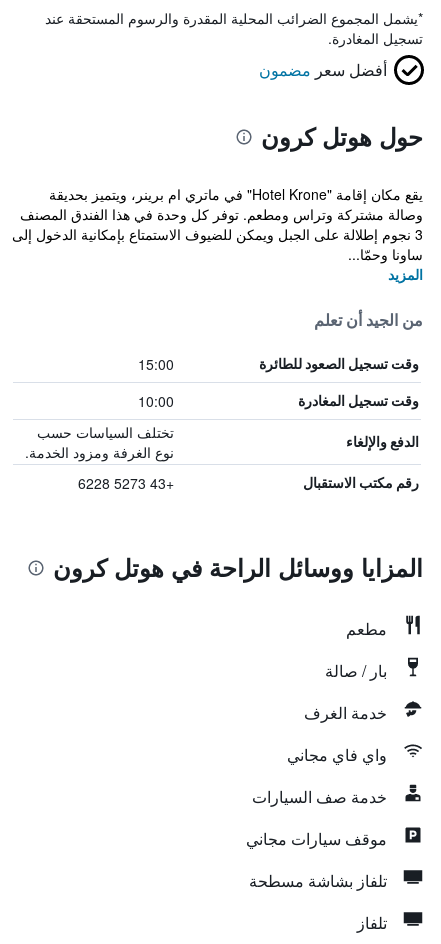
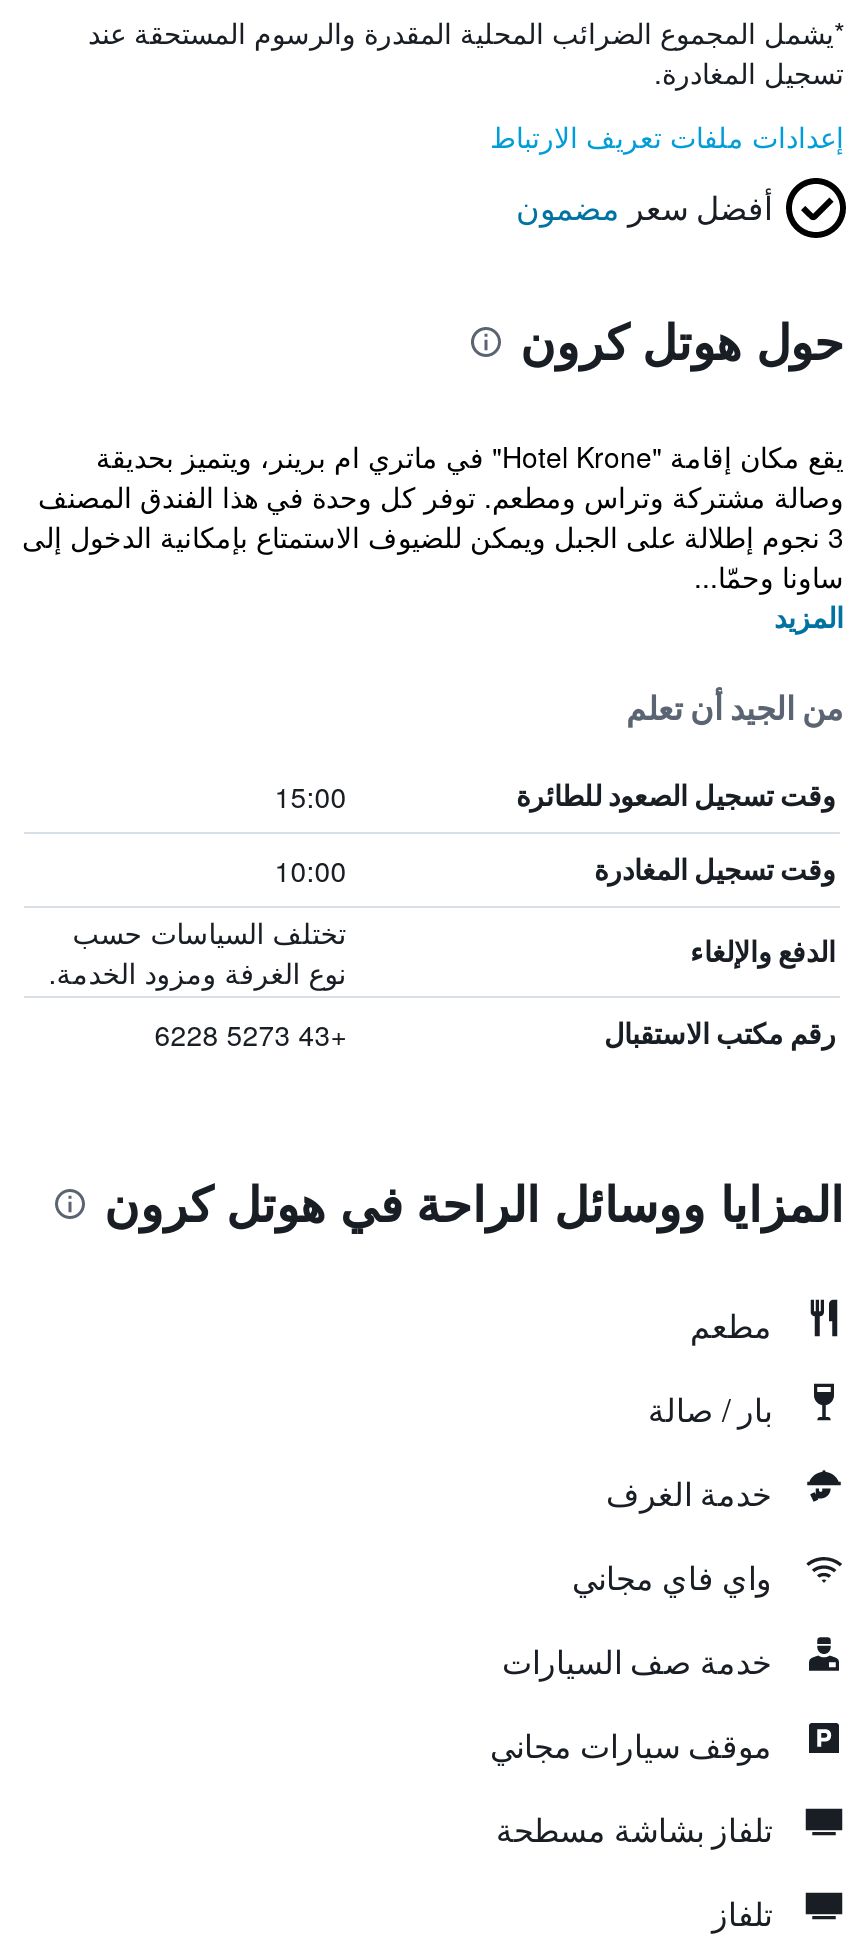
+ إعدادات ملفات تعريف الارتباط
